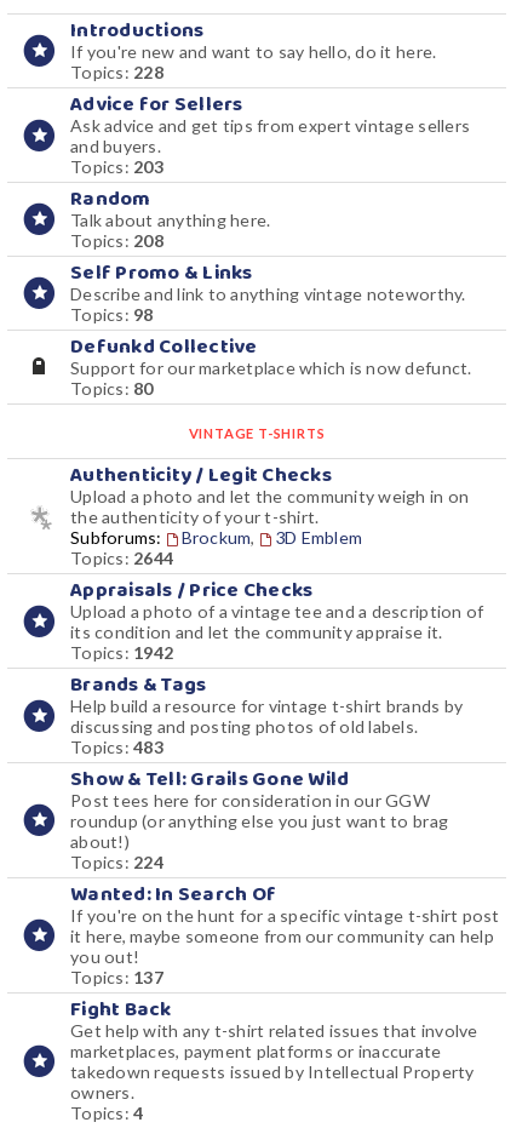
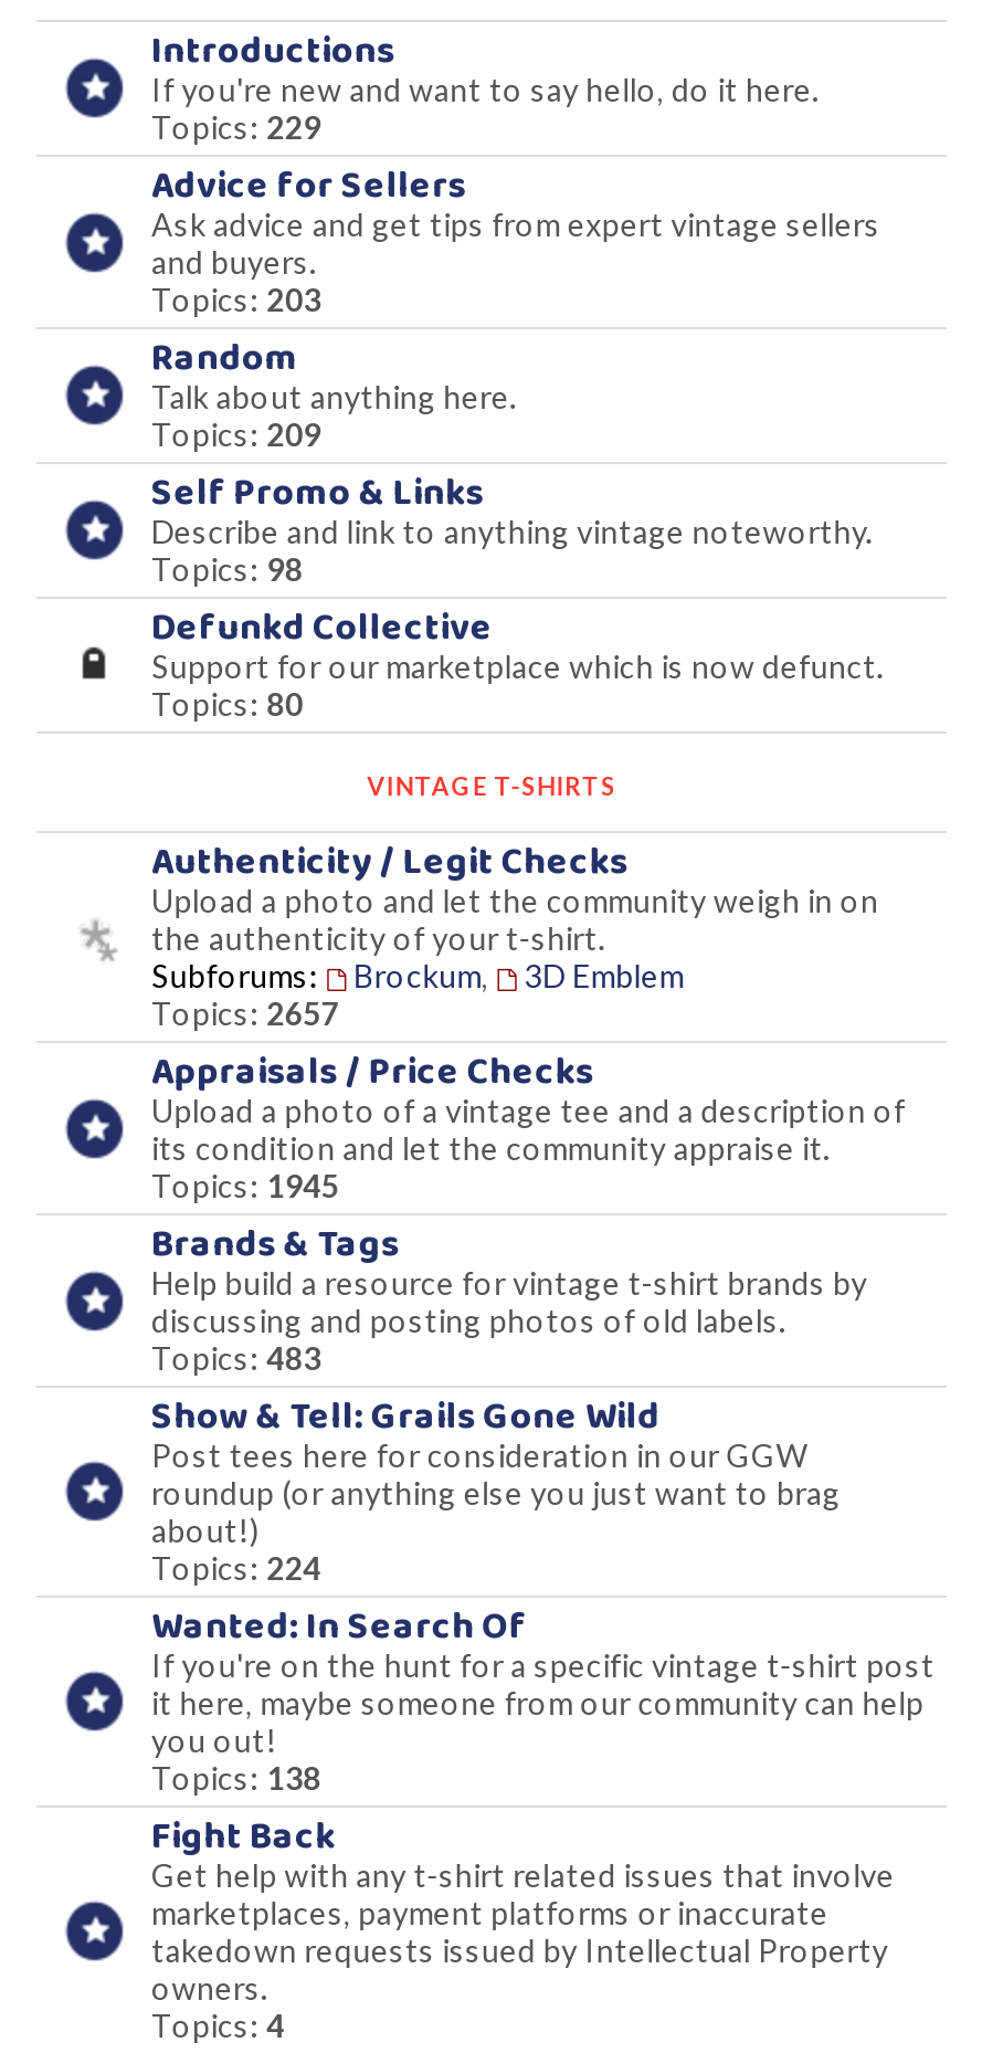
- Topics: 228
+ Topics: 229

- Topics: 208
+ Topics: 209

- Topics: 2644
+ Topics: 2657

- Topics: 1942
+ Topics: 1945

- Topics: 137
+ Topics: 138
